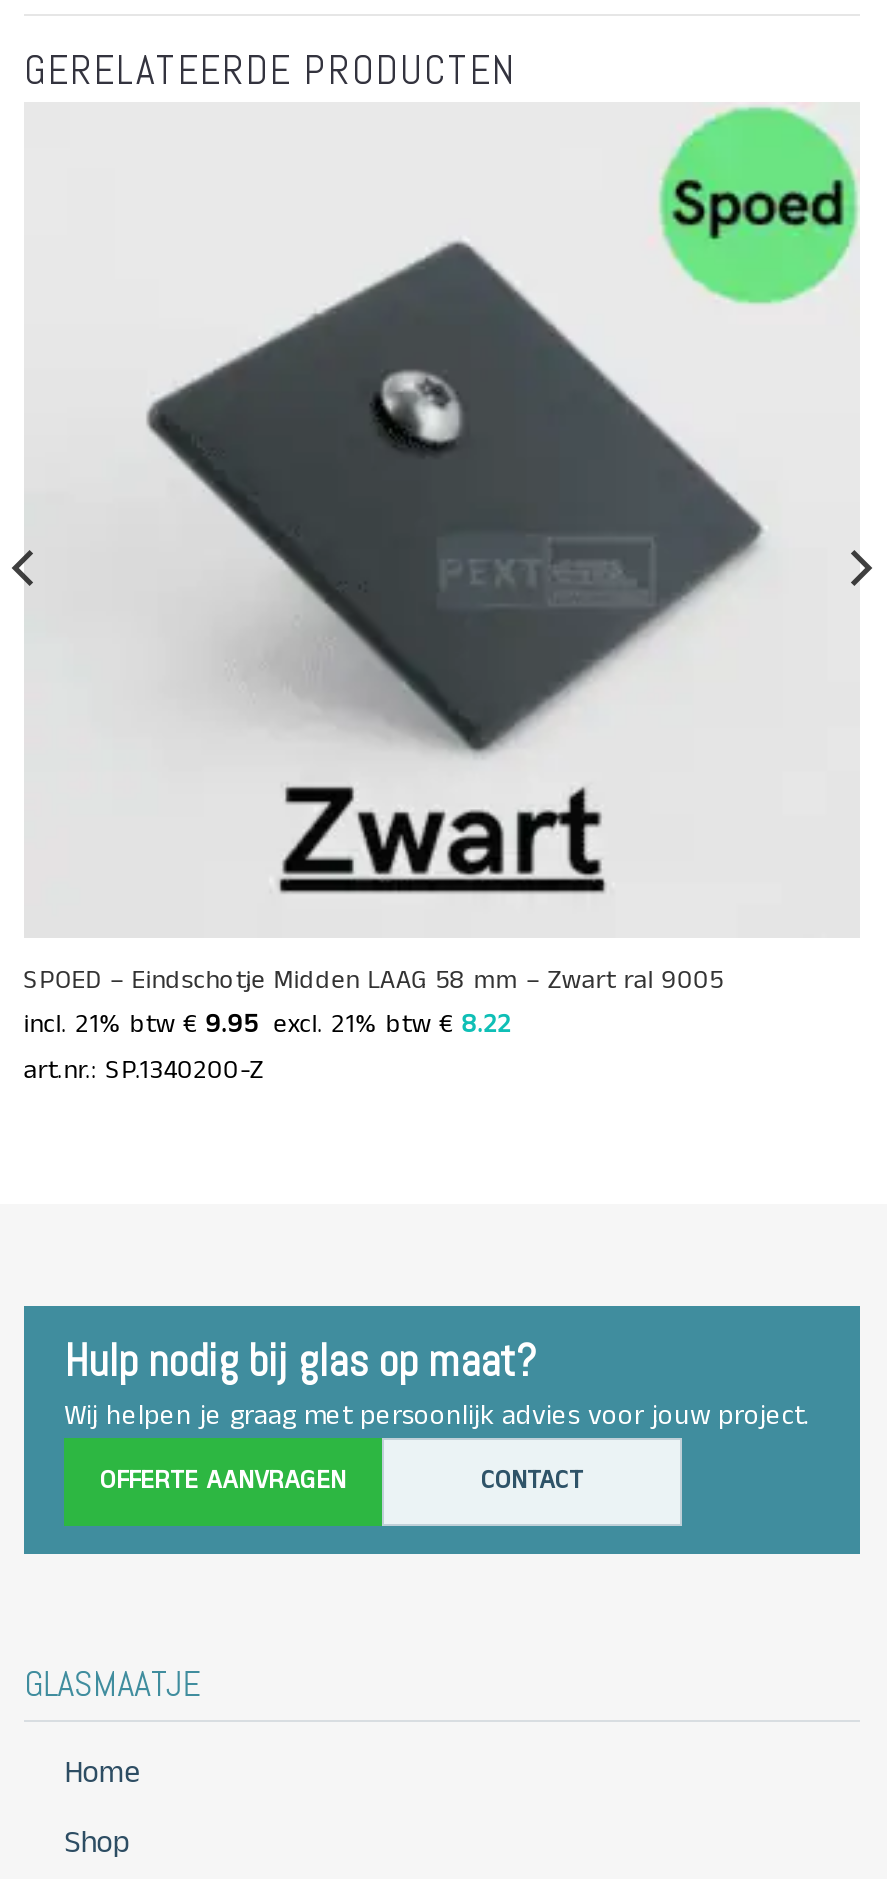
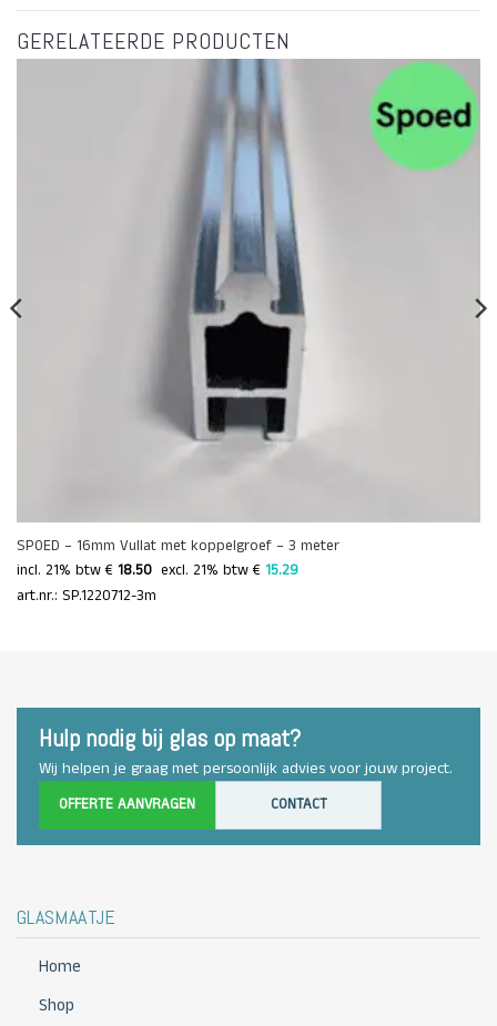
- [image]
- SPOED – Eindschotje Midden LAAG 58 mm – Zwart ral 9005
- incl. 21% btw €9.95 excl. 21% btw €8.22
- art.nr.: SP.1340200-Z
+ [image]
+ SPOED – 16mm Vullat met koppelgroef – 3 meter
+ incl. 21% btw €18.50 excl. 21% btw €15.29
+ art.nr.: SP.1220712-3m
